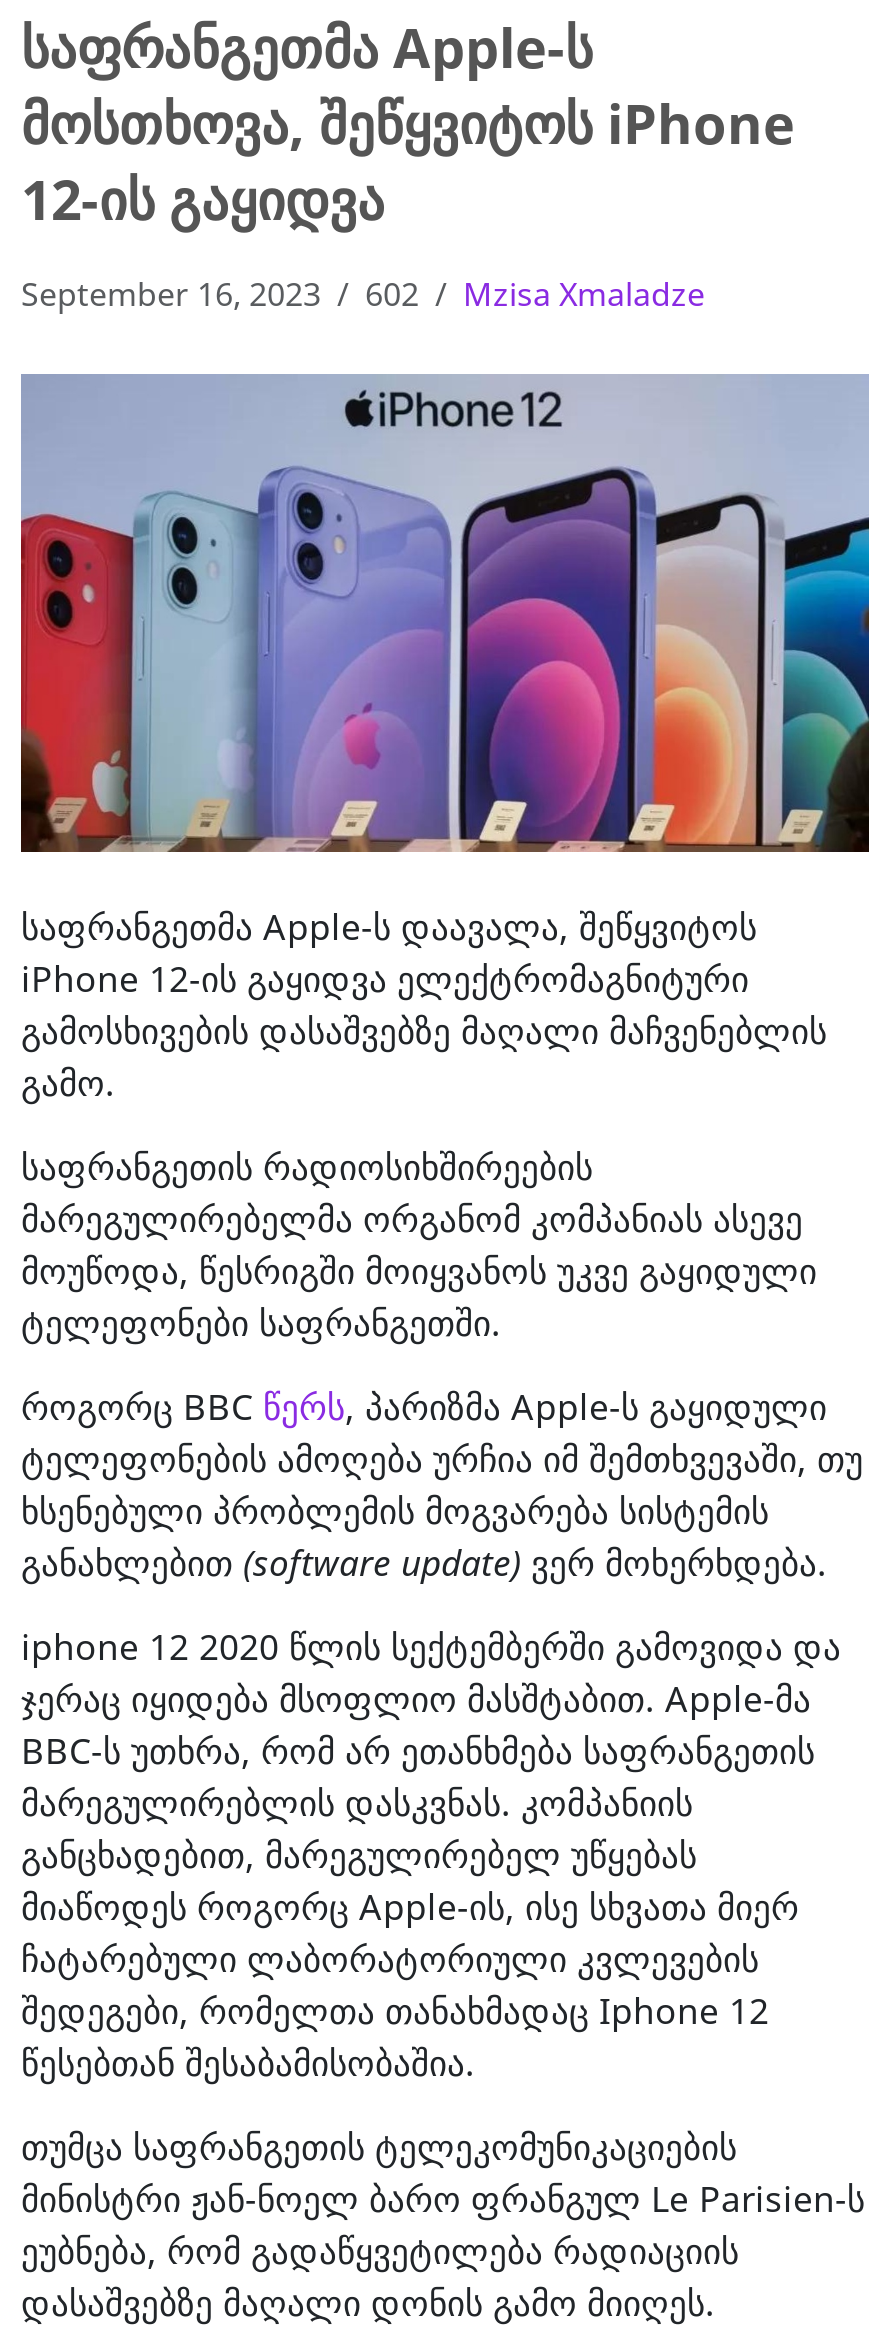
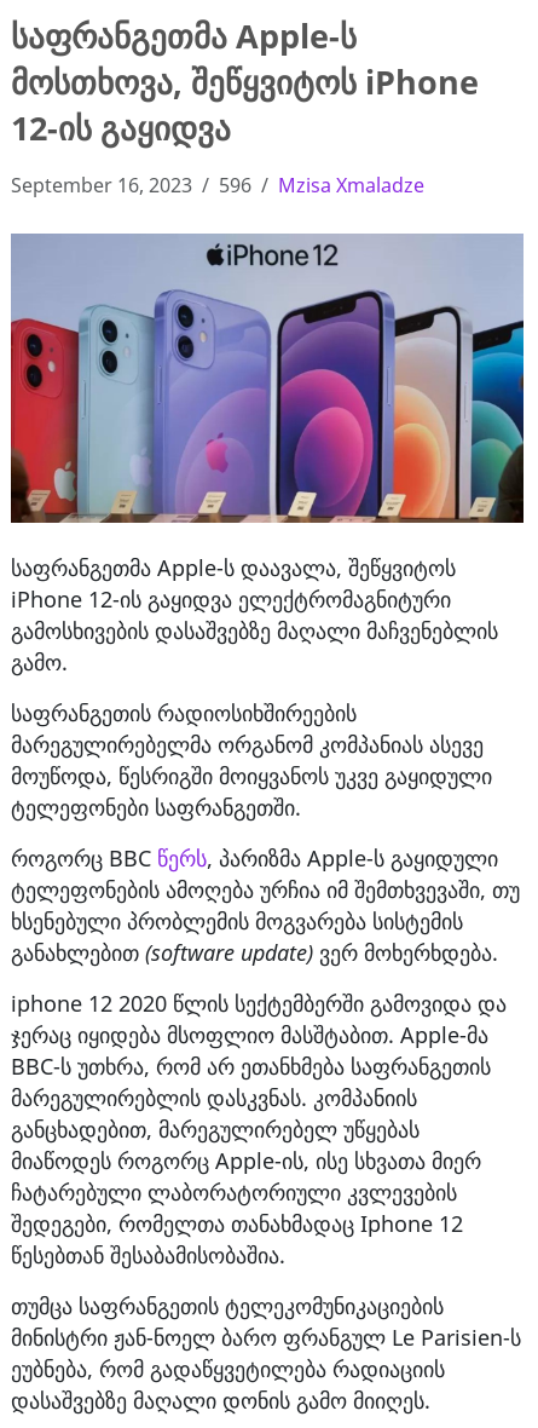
- September 16, 2023 602 Mzisa Xmaladze
+ September 16, 2023 596 Mzisa Xmaladze
